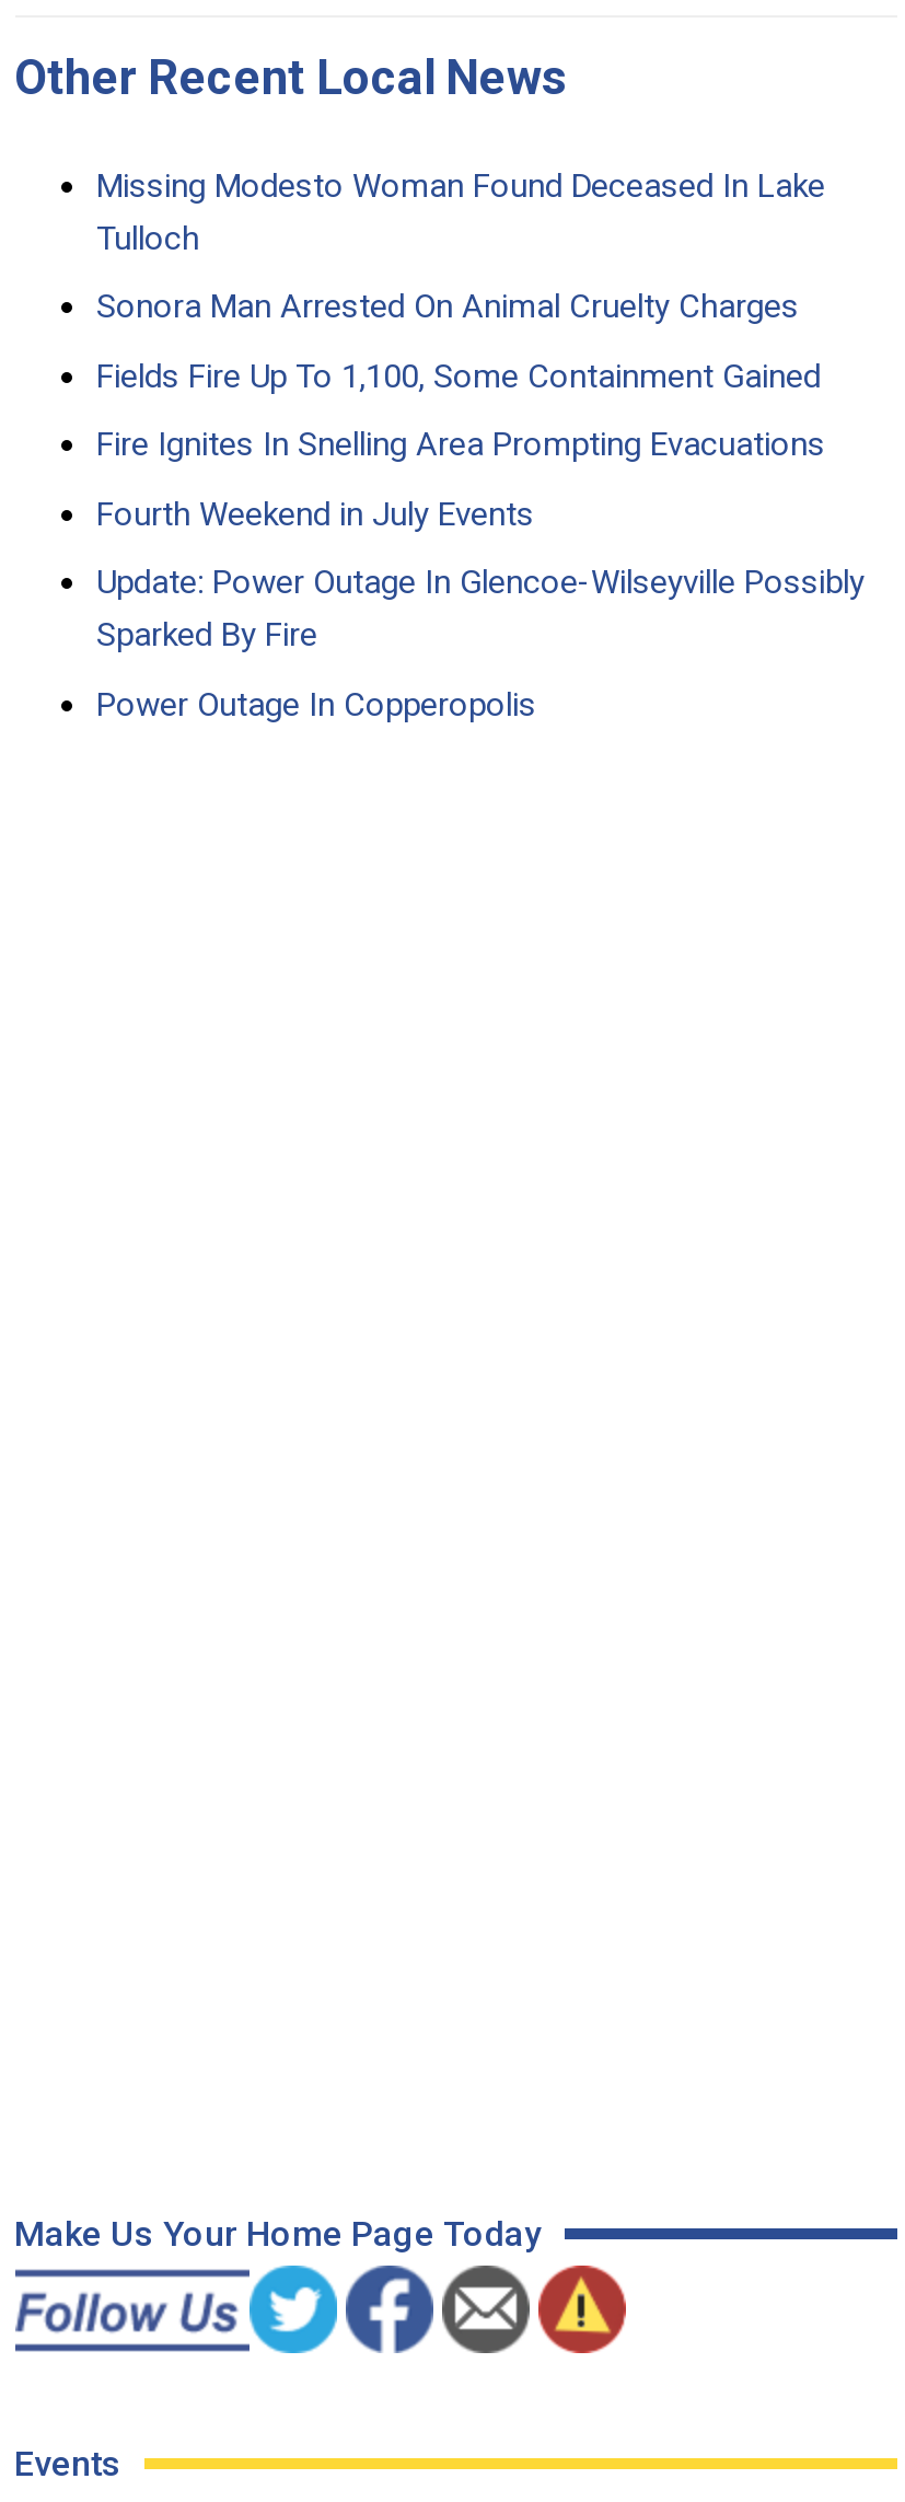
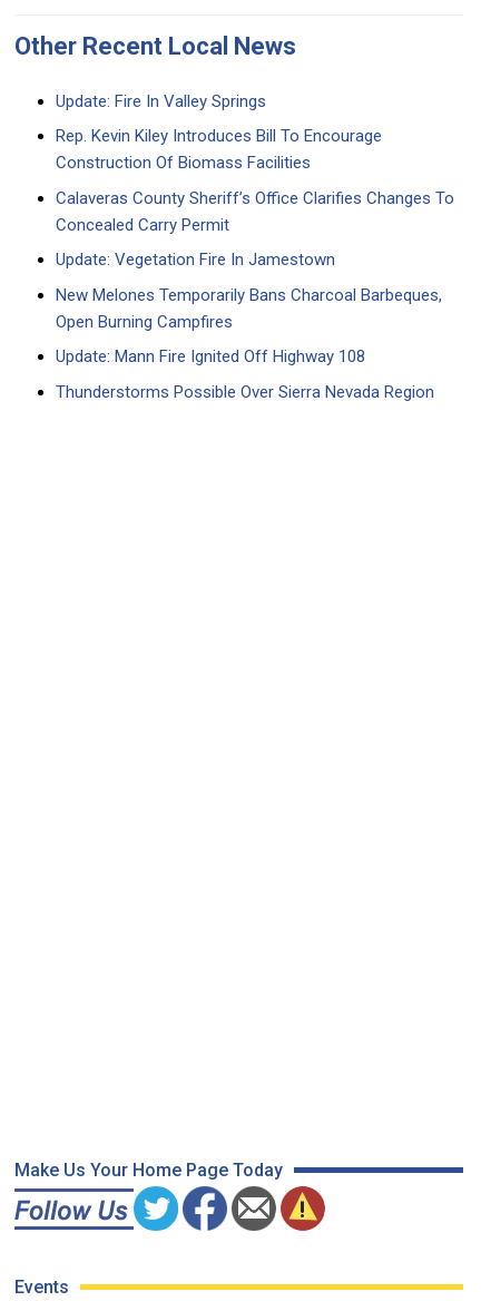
- Missing Modesto Woman Found Deceased In Lake
- Tulloch
+ Update: Fire In Valley Springs

- Sonora Man Arrested On Animal Cruelty Charges
+ Rep. Kevin Kiley Introduces Bill To Encourage
+ Construction Of Biomass Facilities

- Fields Fire Up To 1,100, Some Containment Gained
+ Calaveras County Sheriff’s Office Clarifies Changes To
+ Concealed Carry Permit

- Fire Ignites In Snelling Area Prompting Evacuations
+ Update: Vegetation Fire In Jamestown

- Fourth Weekend in July Events
+ New Melones Temporarily Bans Charcoal Barbeques,
+ Open Burning Campfires

- Update: Power Outage In Glencoe-Wilseyville Possibly
- Sparked By Fire
+ Update: Mann Fire Ignited Off Highway 108

- Power Outage In Copperopolis
+ Thunderstorms Possible Over Sierra Nevada Region
